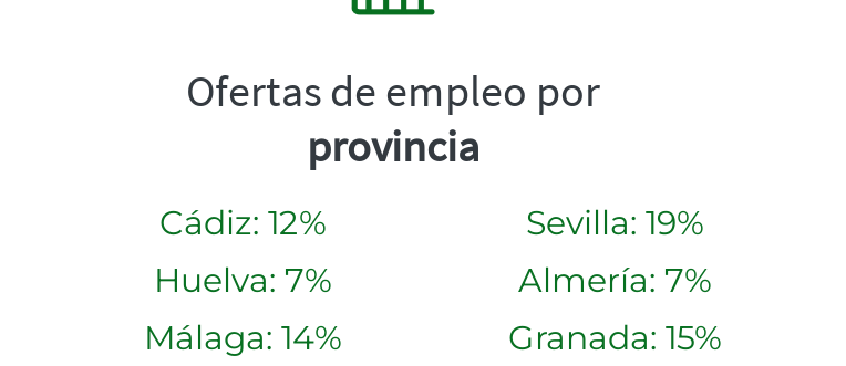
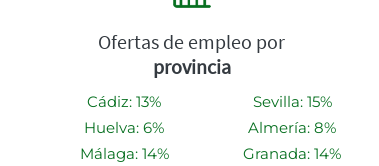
- Cádiz: 12%
+ Cádiz: 13%

- Sevilla: 19%
+ Sevilla: 15%

- Huelva: 7%
+ Huelva: 6%

- Almería: 7%
+ Almería: 8%

- Granada: 15%
+ Granada: 14%
